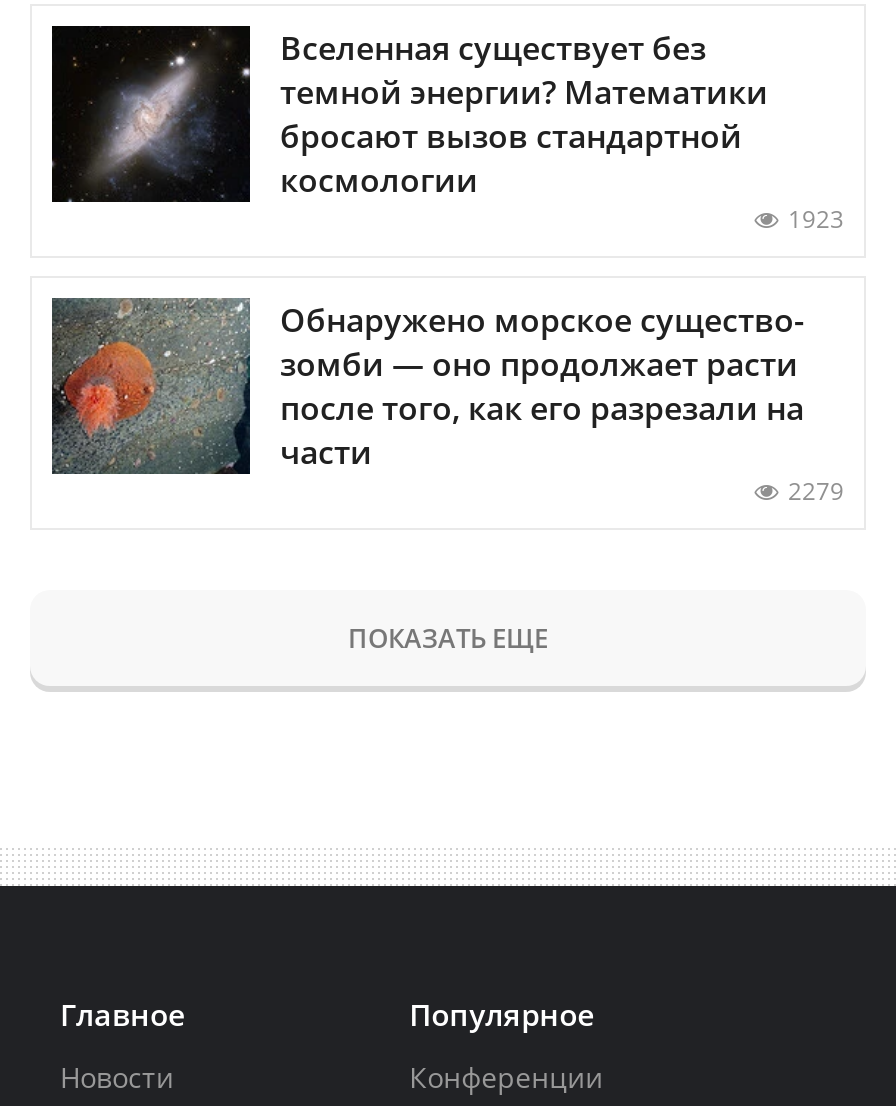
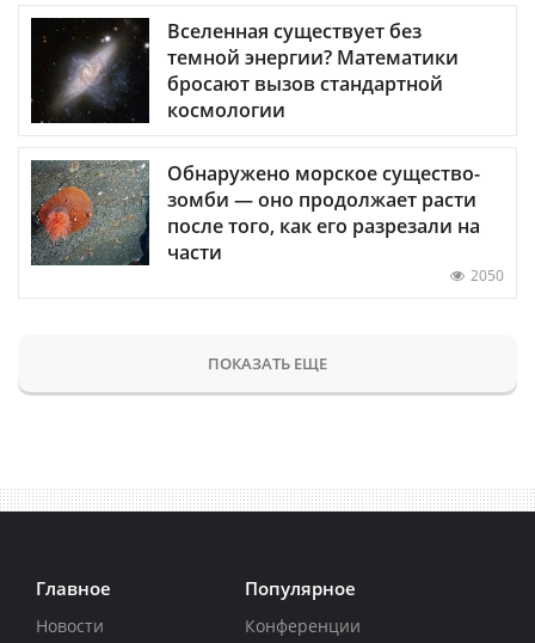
- 1923

- 2279
+ 2050
